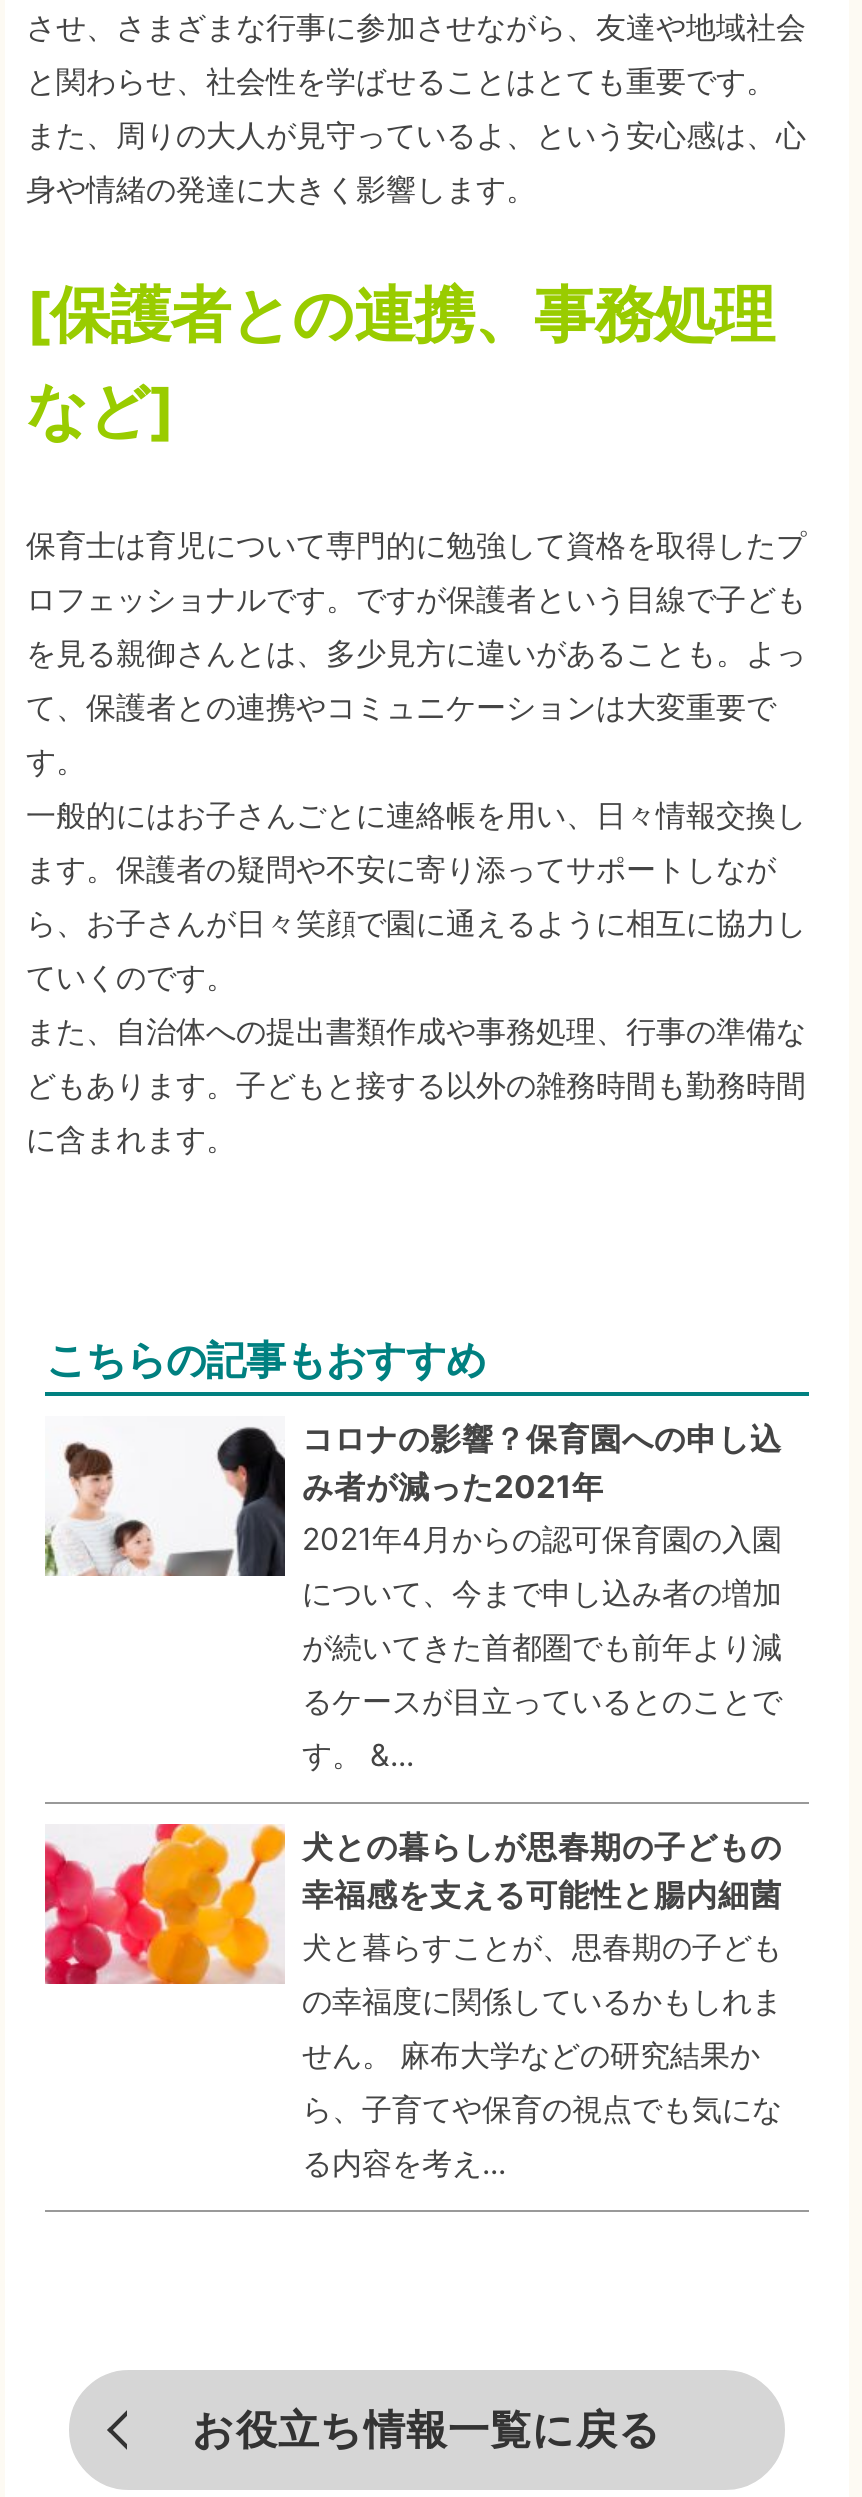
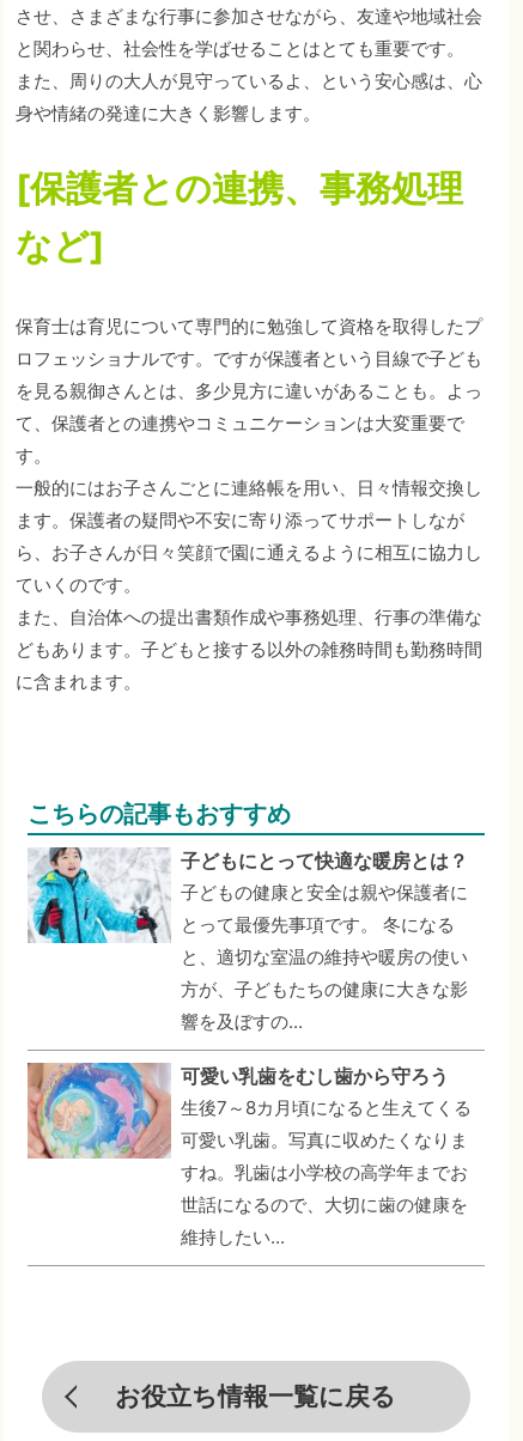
- [image]
- コロナの影響？保育園への申し込
- み者が減った2021年
- 2021年4月からの認可保育園の入園
- について、今まで申し込み者の増加
- が続いてきた首都圏でも前年より減
- るケースが目立っているとのことで
- す。 &...
+ [image]
+ 子どもにとって快適な暖房とは？
+ 子どもの健康と安全は親や保護者に
+ とって最優先事項です。 冬になる
+ と、適切な室温の維持や暖房の使い
+ 方が、子どもたちの健康に大きな影
+ 響を及ぼすの...

- [image]
- 犬との暮らしが思春期の子どもの
- 幸福感を支える可能性と腸内細菌
- 犬と暮らすことが、思春期の子ども
- の幸福度に関係しているかもしれま
- せん。 麻布大学などの研究結果か
- ら、子育てや保育の視点でも気にな
- る内容を考え...
+ [image]
+ 可愛い乳歯をむし歯から守ろう
+ 生後7～8カ月頃になると生えてくる
+ 可愛い乳歯。写真に収めたくなりま
+ すね。乳歯は小学校の高学年までお
+ 世話になるので、大切に歯の健康を
+ 維持したい...
